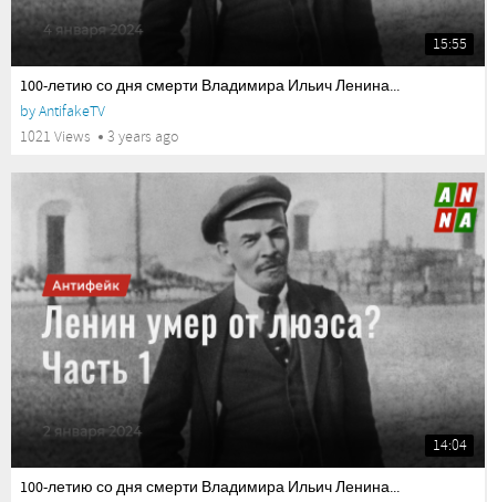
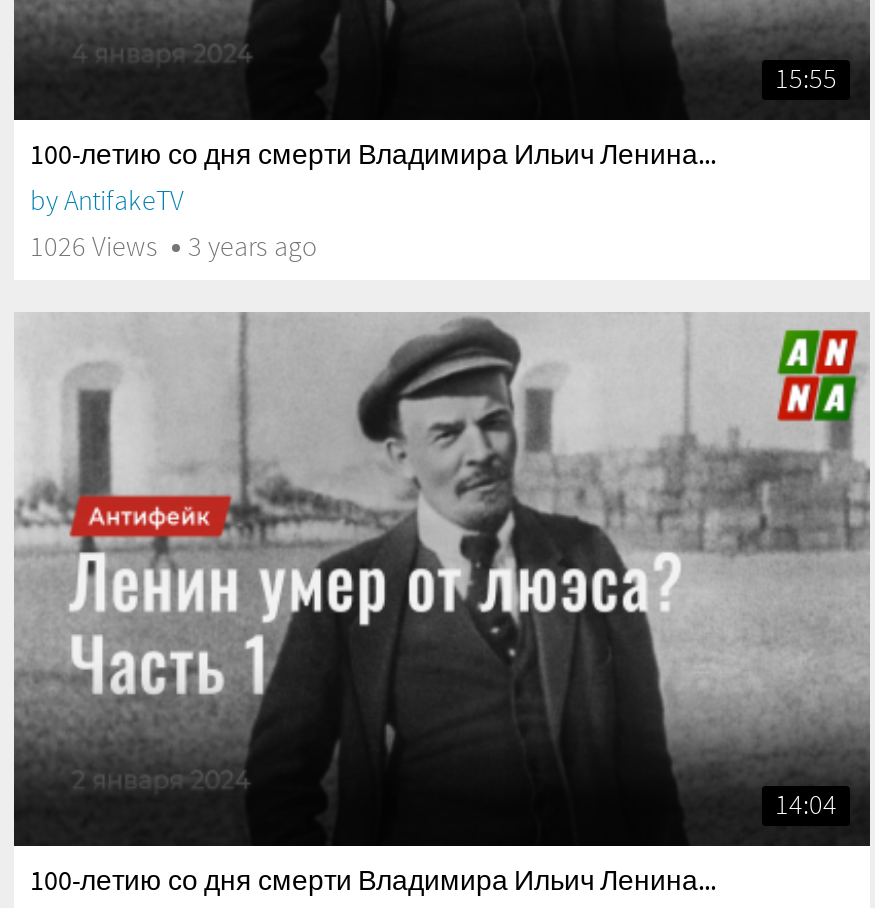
- 1021 Views 3 years ago
+ 1026 Views 3 years ago
